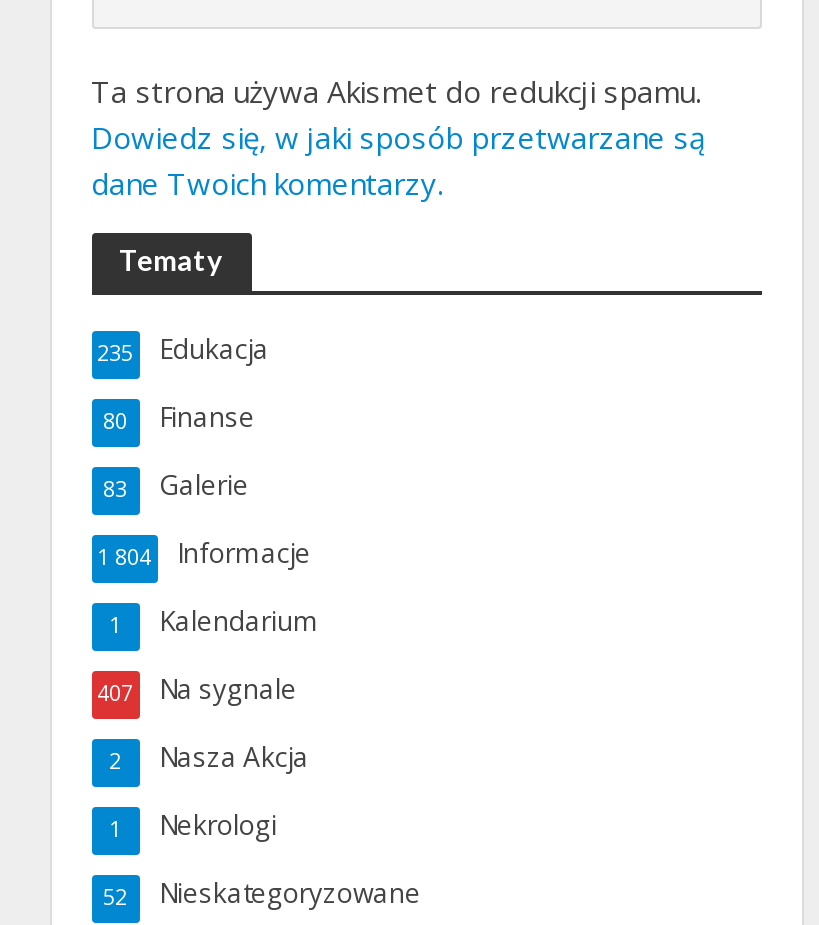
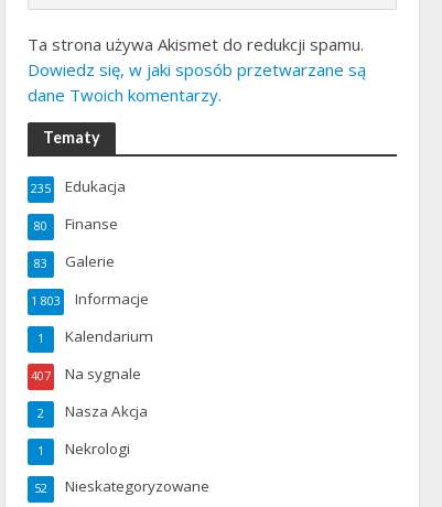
- 1 804 Informacje
+ 1 803 Informacje
